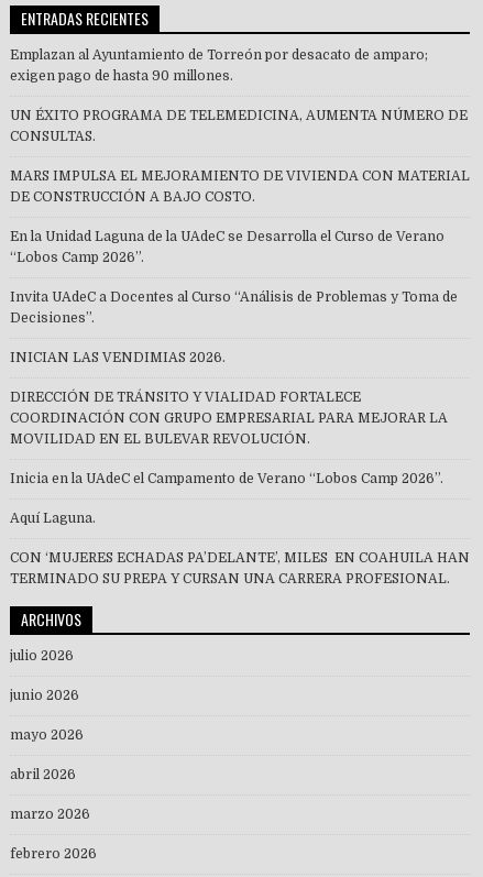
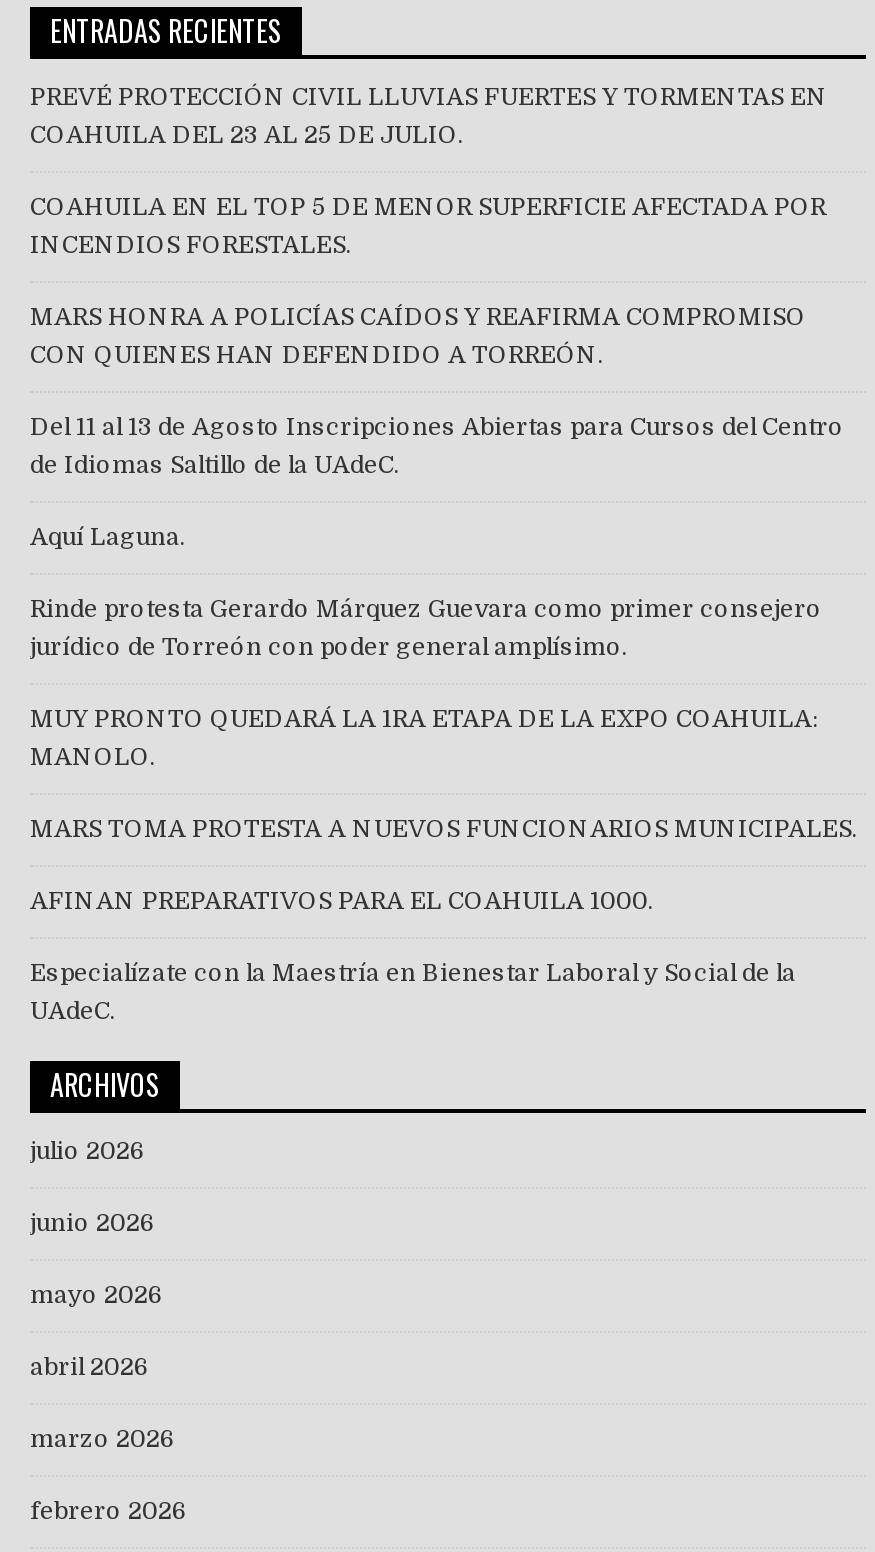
- Emplazan al Ayuntamiento de Torreón por desacato de amparo;
- exigen pago de hasta 90 millones.
- UN ÉXITO PROGRAMA DE TELEMEDICINA, AUMENTA NÚMERO DE
- CONSULTAS.
- MARS IMPULSA EL MEJORAMIENTO DE VIVIENDA CON MATERIAL
- DE CONSTRUCCIÓN A BAJO COSTO.
- En la Unidad Laguna de la UAdeC se Desarrolla el Curso de Verano
- “Lobos Camp 2026”.
- Invita UAdeC a Docentes al Curso “Análisis de Problemas y Toma de
- Decisiones”.
- INICIAN LAS VENDIMIAS 2026.
- DIRECCIÓN DE TRÁNSITO Y VIALIDAD FORTALECE
- COORDINACIÓN CON GRUPO EMPRESARIAL PARA MEJORAR LA
- MOVILIDAD EN EL BULEVAR REVOLUCIÓN.
- Inicia en la UAdeC el Campamento de Verano “Lobos Camp 2026”.
+ PREVÉ PROTECCIÓN CIVIL LLUVIAS FUERTES Y TORMENTAS EN
+ COAHUILA DEL 23 AL 25 DE JULIO.
+ COAHUILA EN EL TOP 5 DE MENOR SUPERFICIE AFECTADA POR
+ INCENDIOS FORESTALES.
+ MARS HONRA A POLICÍAS CAÍDOS Y REAFIRMA COMPROMISO
+ CON QUIENES HAN DEFENDIDO A TORREÓN.
+ Del 11 al 13 de Agosto Inscripciones Abiertas para Cursos del Centro
+ de Idiomas Saltillo de la UAdeC.

moved up: Aquí Laguna.

- CON ‘MUJERES ECHADAS PA’DELANTE’, MILES EN COAHUILA HAN
- TERMINADO SU PREPA Y CURSAN UNA CARRERA PROFESIONAL.
+ Rinde protesta Gerardo Márquez Guevara como primer consejero
+ jurídico de Torreón con poder general amplísimo.
+ MUY PRONTO QUEDARÁ LA 1RA ETAPA DE LA EXPO COAHUILA:
+ MANOLO.
+ MARS TOMA PROTESTA A NUEVOS FUNCIONARIOS MUNICIPALES.
+ AFINAN PREPARATIVOS PARA EL COAHUILA 1000.
+ Especialízate con la Maestría en Bienestar Laboral y Social de la
+ UAdeC.
